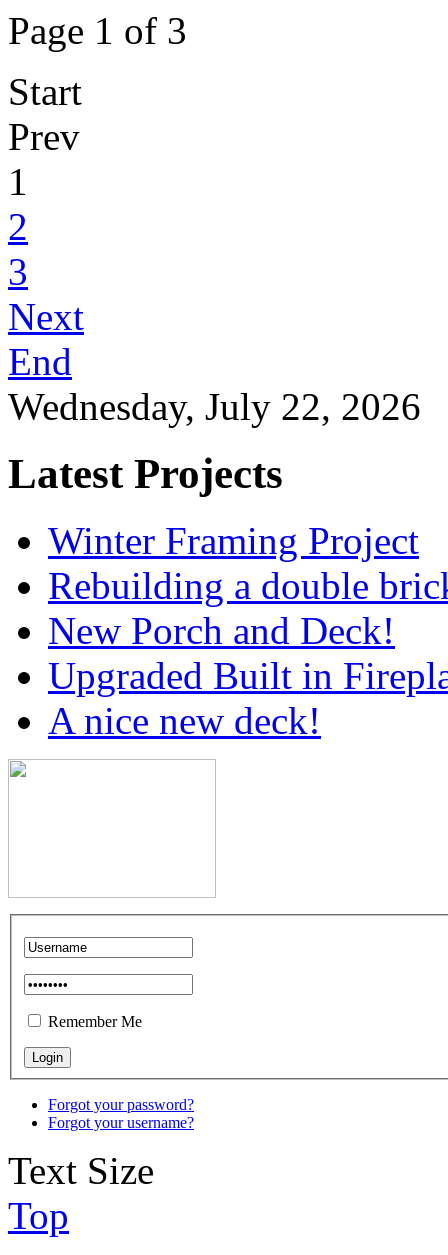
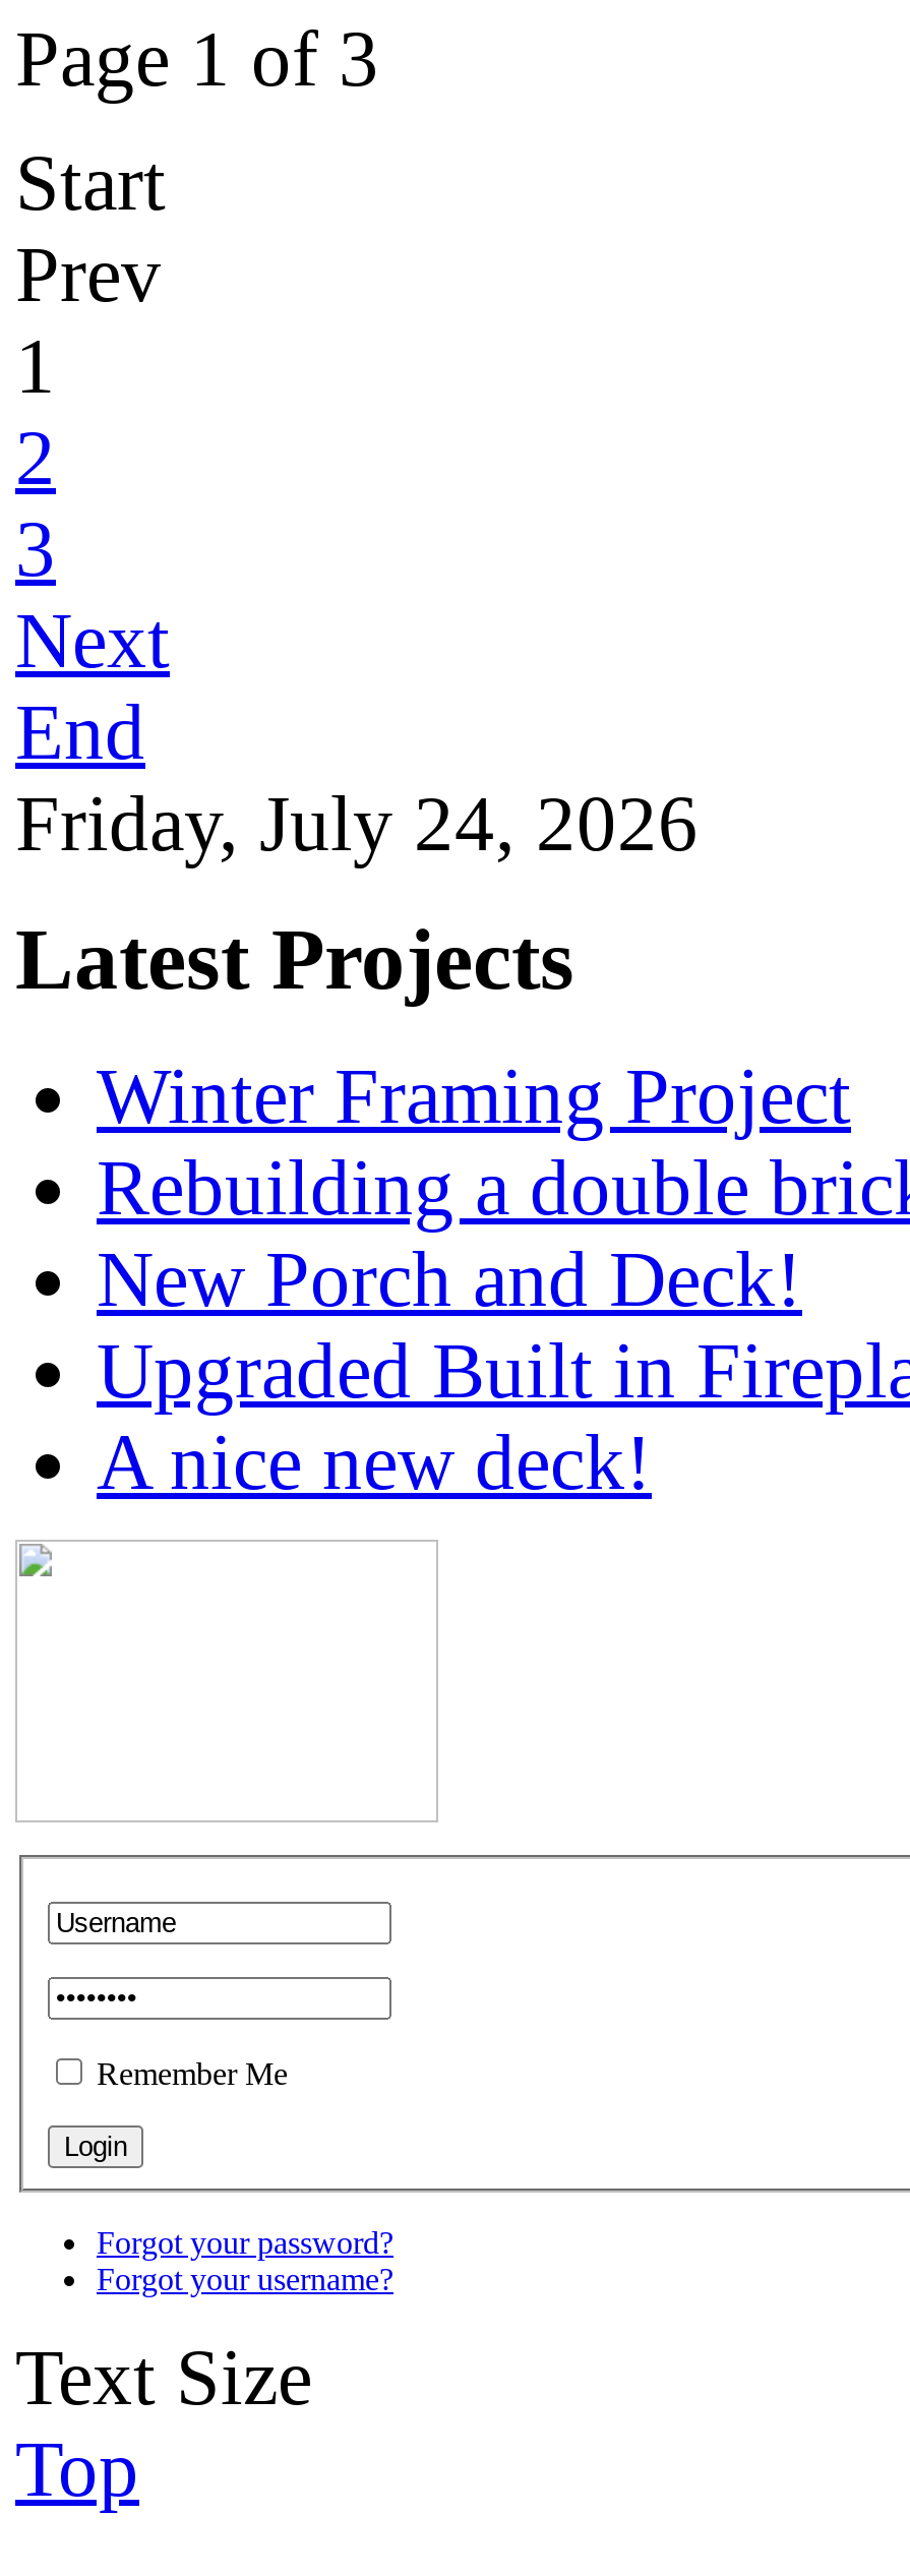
- Wednesday, July 22, 2026
+ Friday, July 24, 2026
